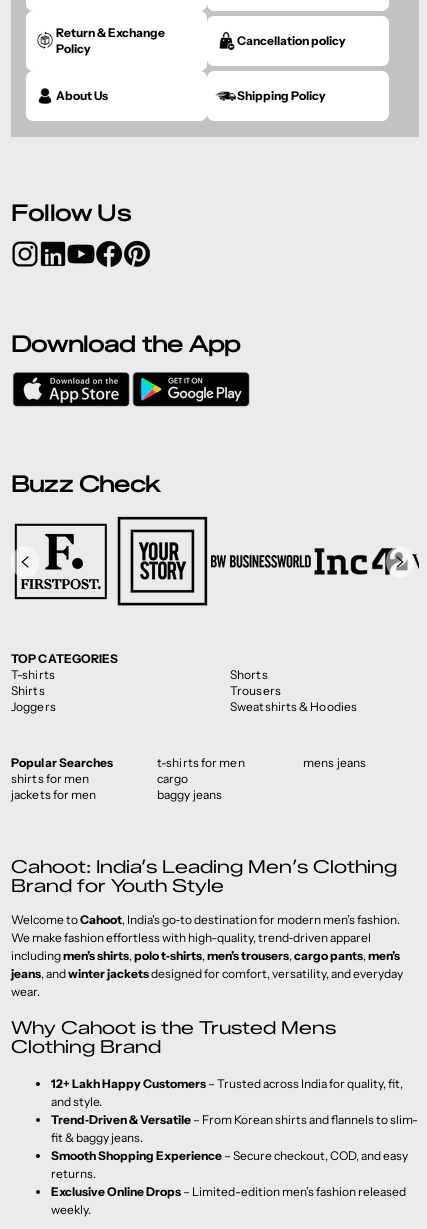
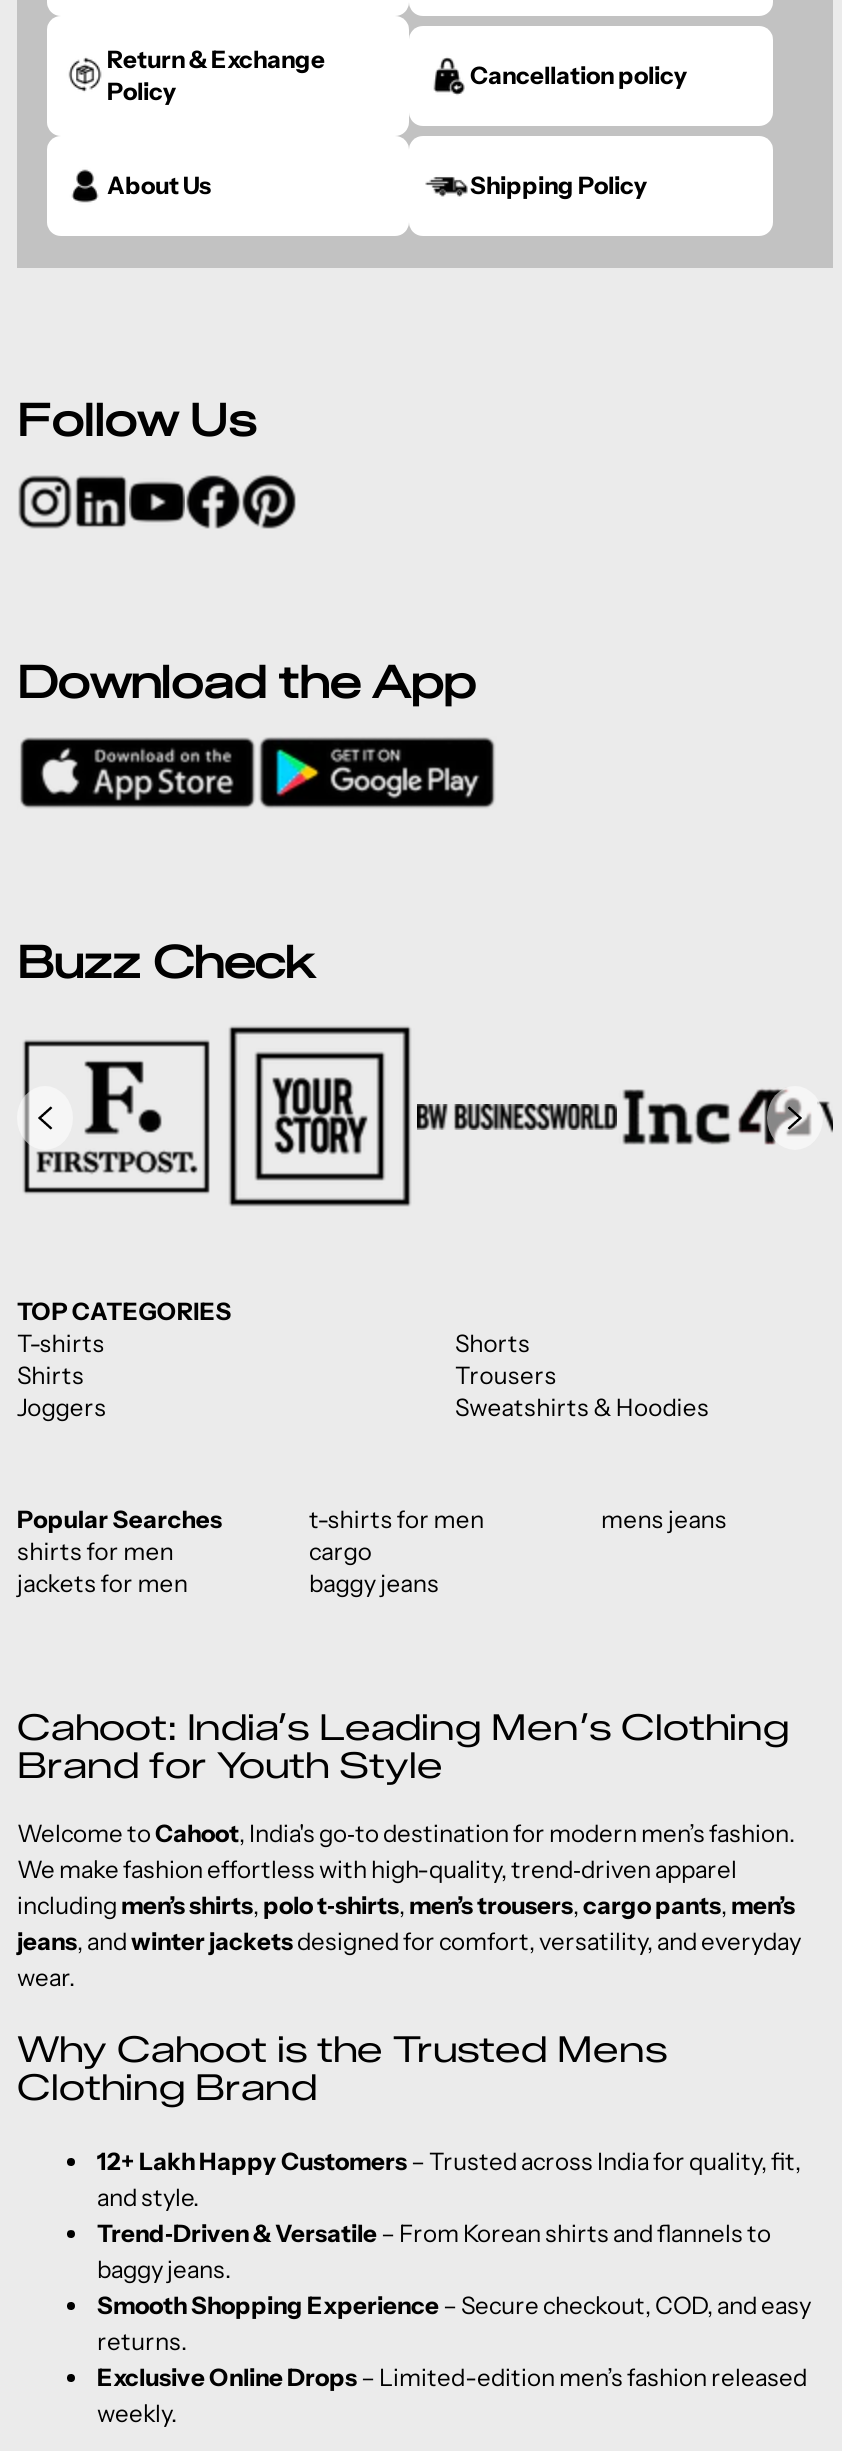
- Trend‑Driven & Versatile – From Korean shirts and flannels toslim-
- fit & baggy jeans.
+ Trend‑Driven & Versatile – From Korean shirts and flannels to
+ baggy jeans.
